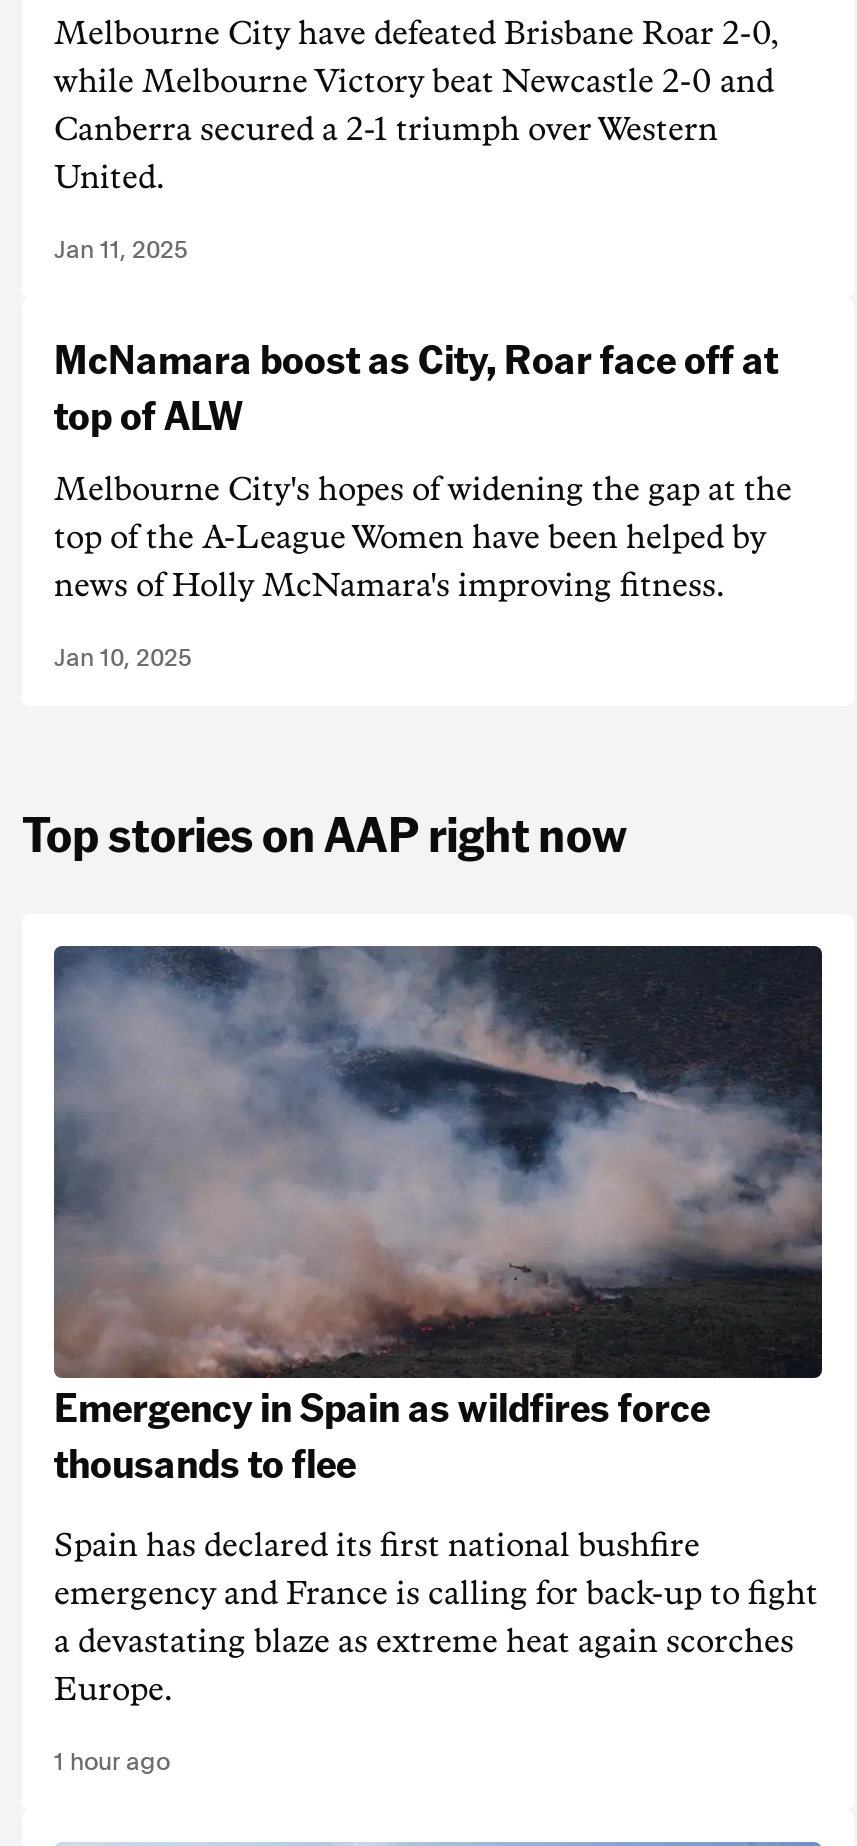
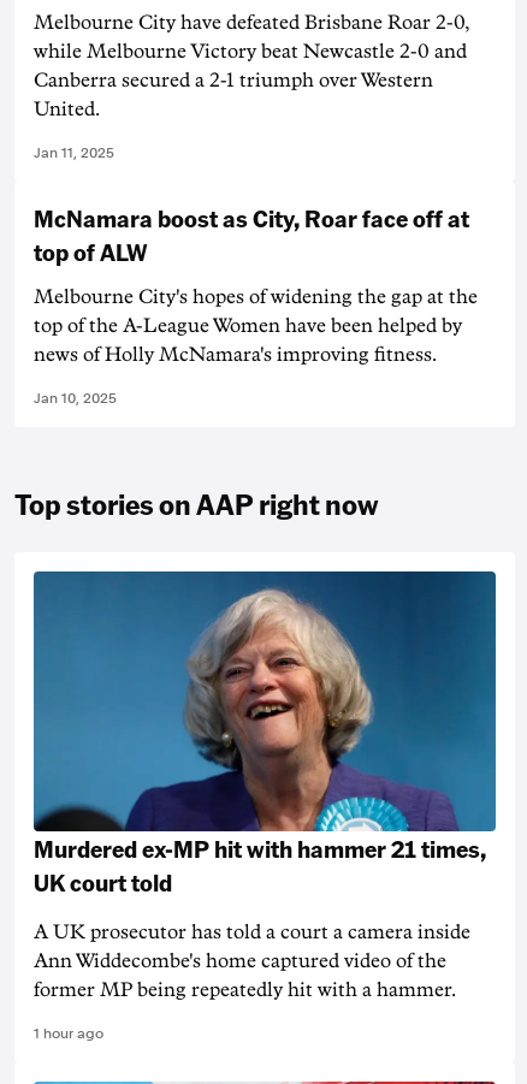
- [image]
- Emergency in Spain as wildfires force
- thousands to flee
- Spain has declared its first national bushfire
- emergency and France is calling for back-up to fight
- a devastating blaze as extreme heat again scorches
- Europe.
+ [image]
+ Murdered ex-MP hit with hammer 21 times,
+ UK court told
+ A UK prosecutor has told a court a camera inside
+ Ann Widdecombe's home captured video of the
+ former MP being repeatedly hit with a hammer.
